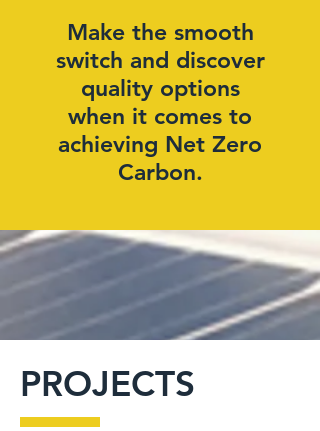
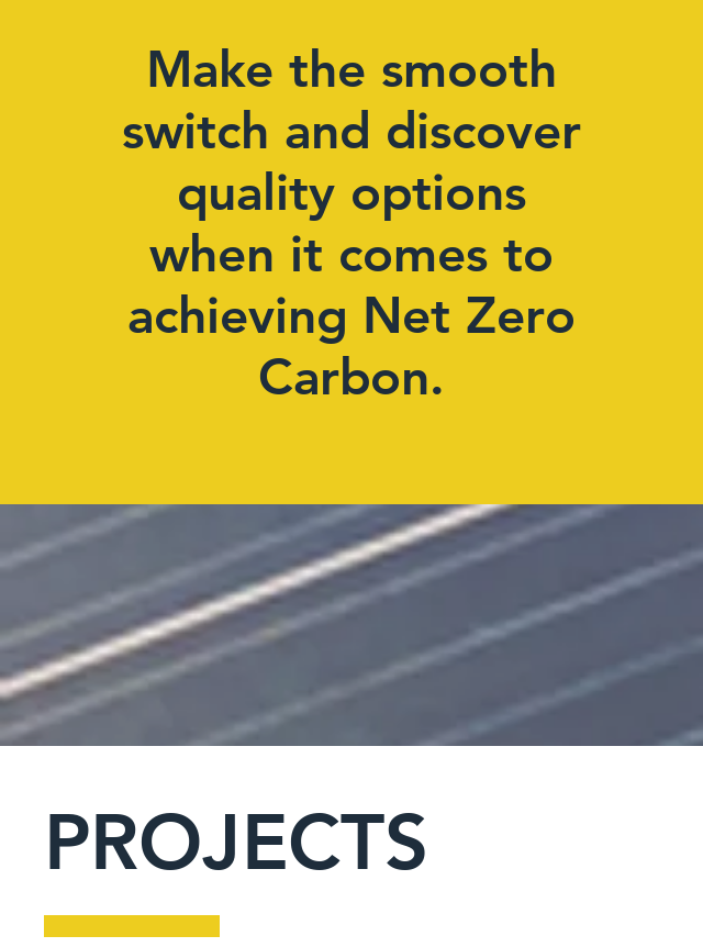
- [image]
+ [image]
